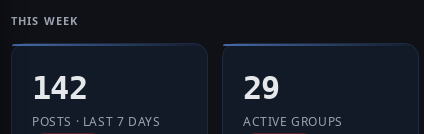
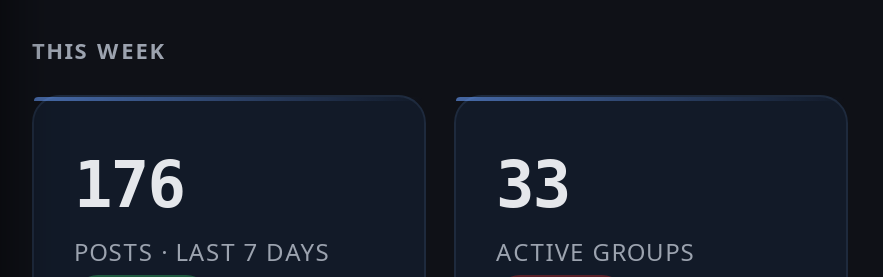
- 142
+ 176

- 29
+ 33
